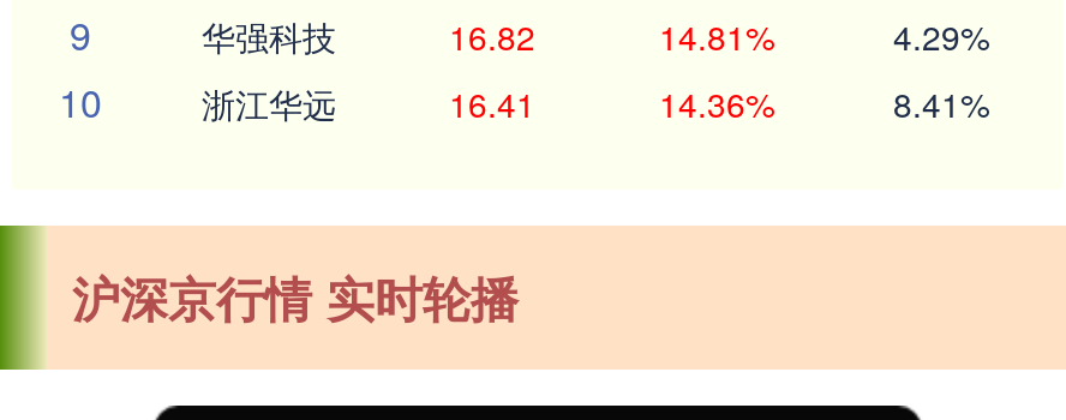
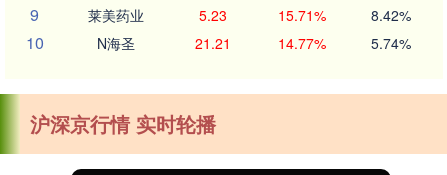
- 华强科技
- 16.82
- 14.81%
- 4.29%
+ 莱美药业
+ 5.23
+ 15.71%
+ 8.42%

- 浙江华远
- 16.41
- 14.36%
- 8.41%
+ N海圣
+ 21.21
+ 14.77%
+ 5.74%
